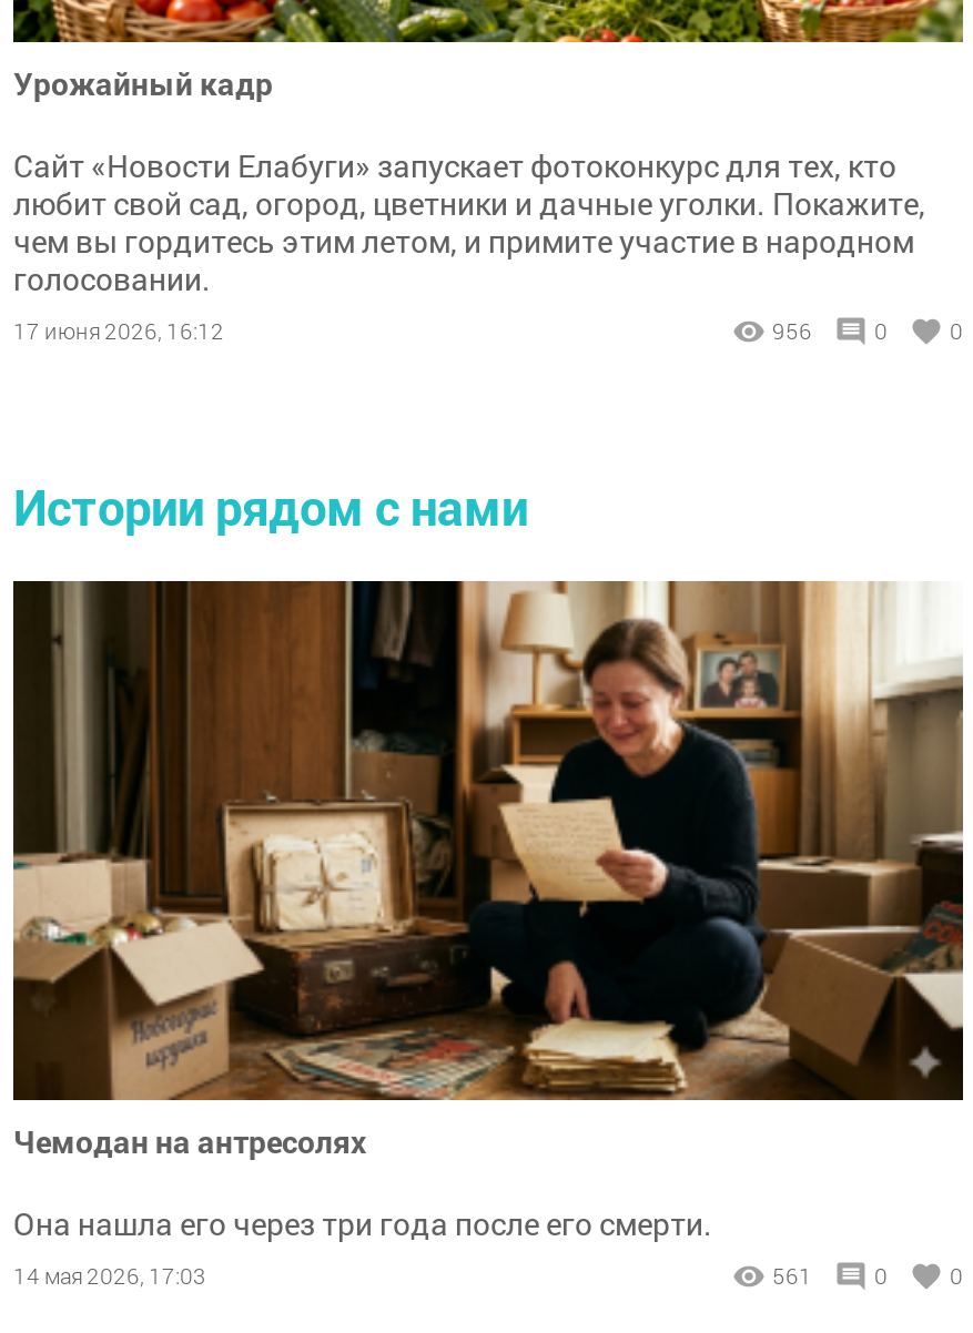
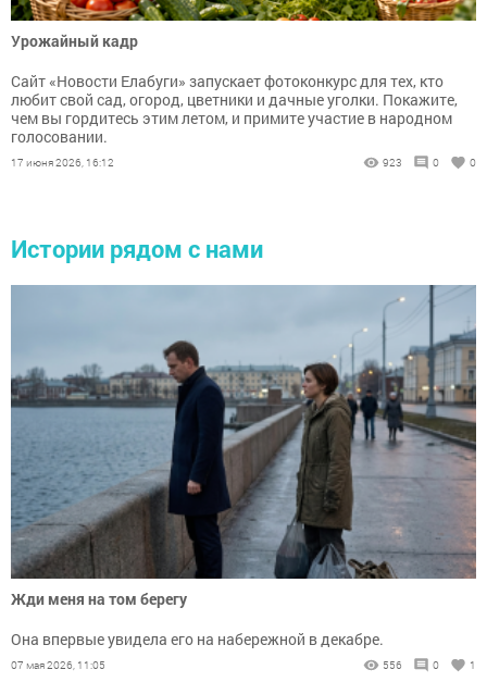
- 956
+ 923

- [image]
- Чемодан на антресолях
+ [image]
+ Жди меня на том берегу

- Она нашла его через три года после его смерти.
- 14 мая 2026, 17:03
- 561
+ Она впервые увидела его на набережной в декабре.
+ 07 мая 2026, 11:05
+ 556

- 0
+ 1
